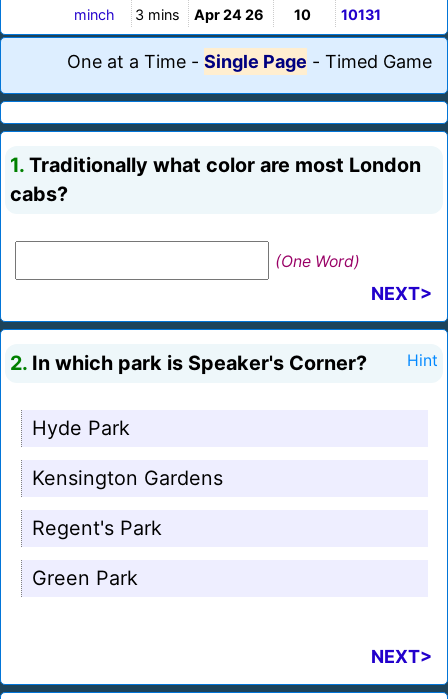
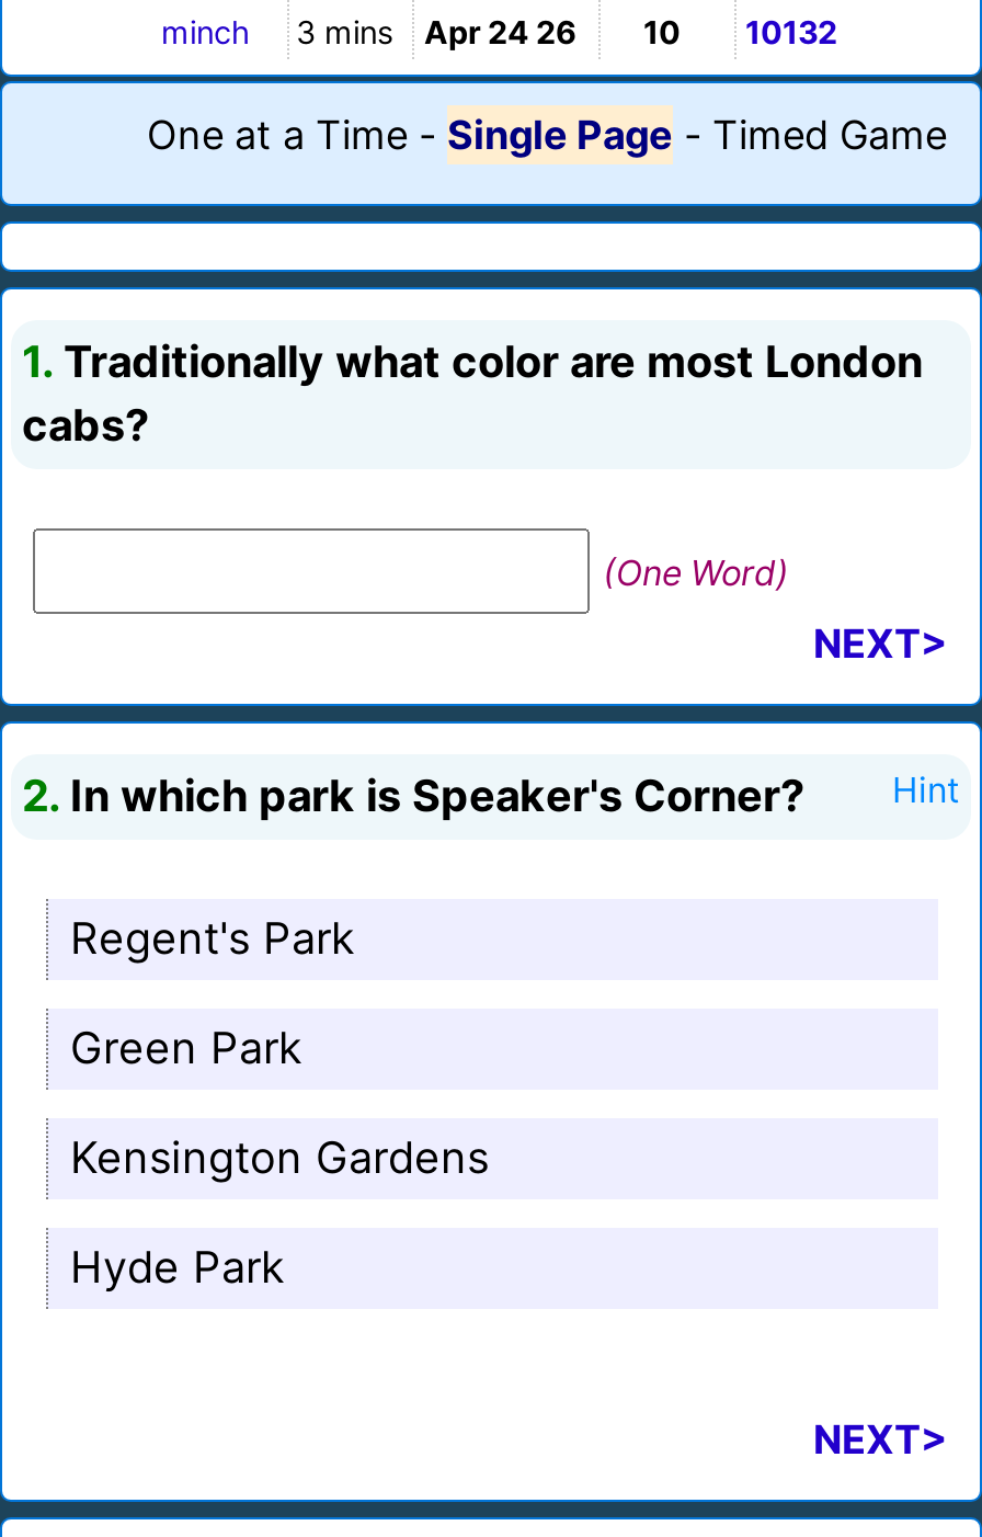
- minch 3 mins Apr 24 26 10 10131
+ minch 3 mins Apr 24 26 10 10132

moved down: Hyde Park | Kensington Gardens

moved up: Regent's Park | Green Park
